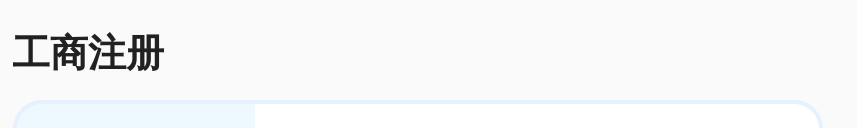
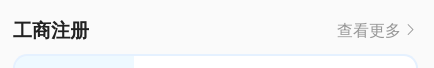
+ 查看更多
